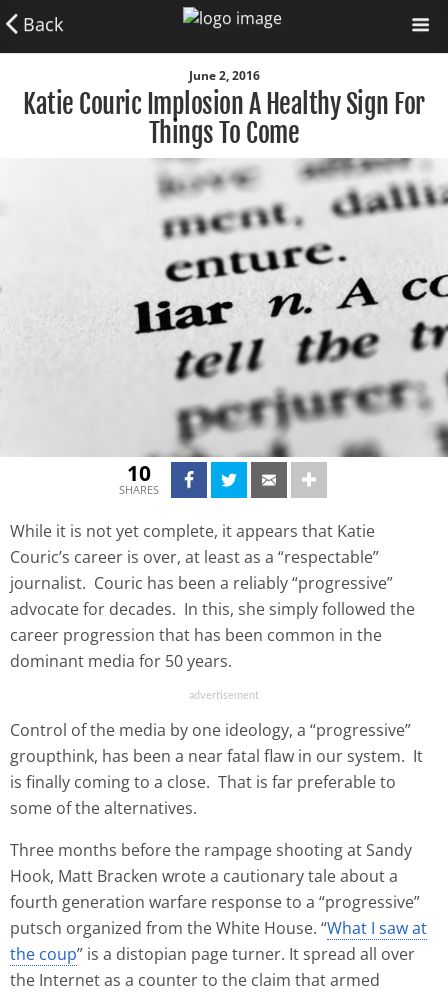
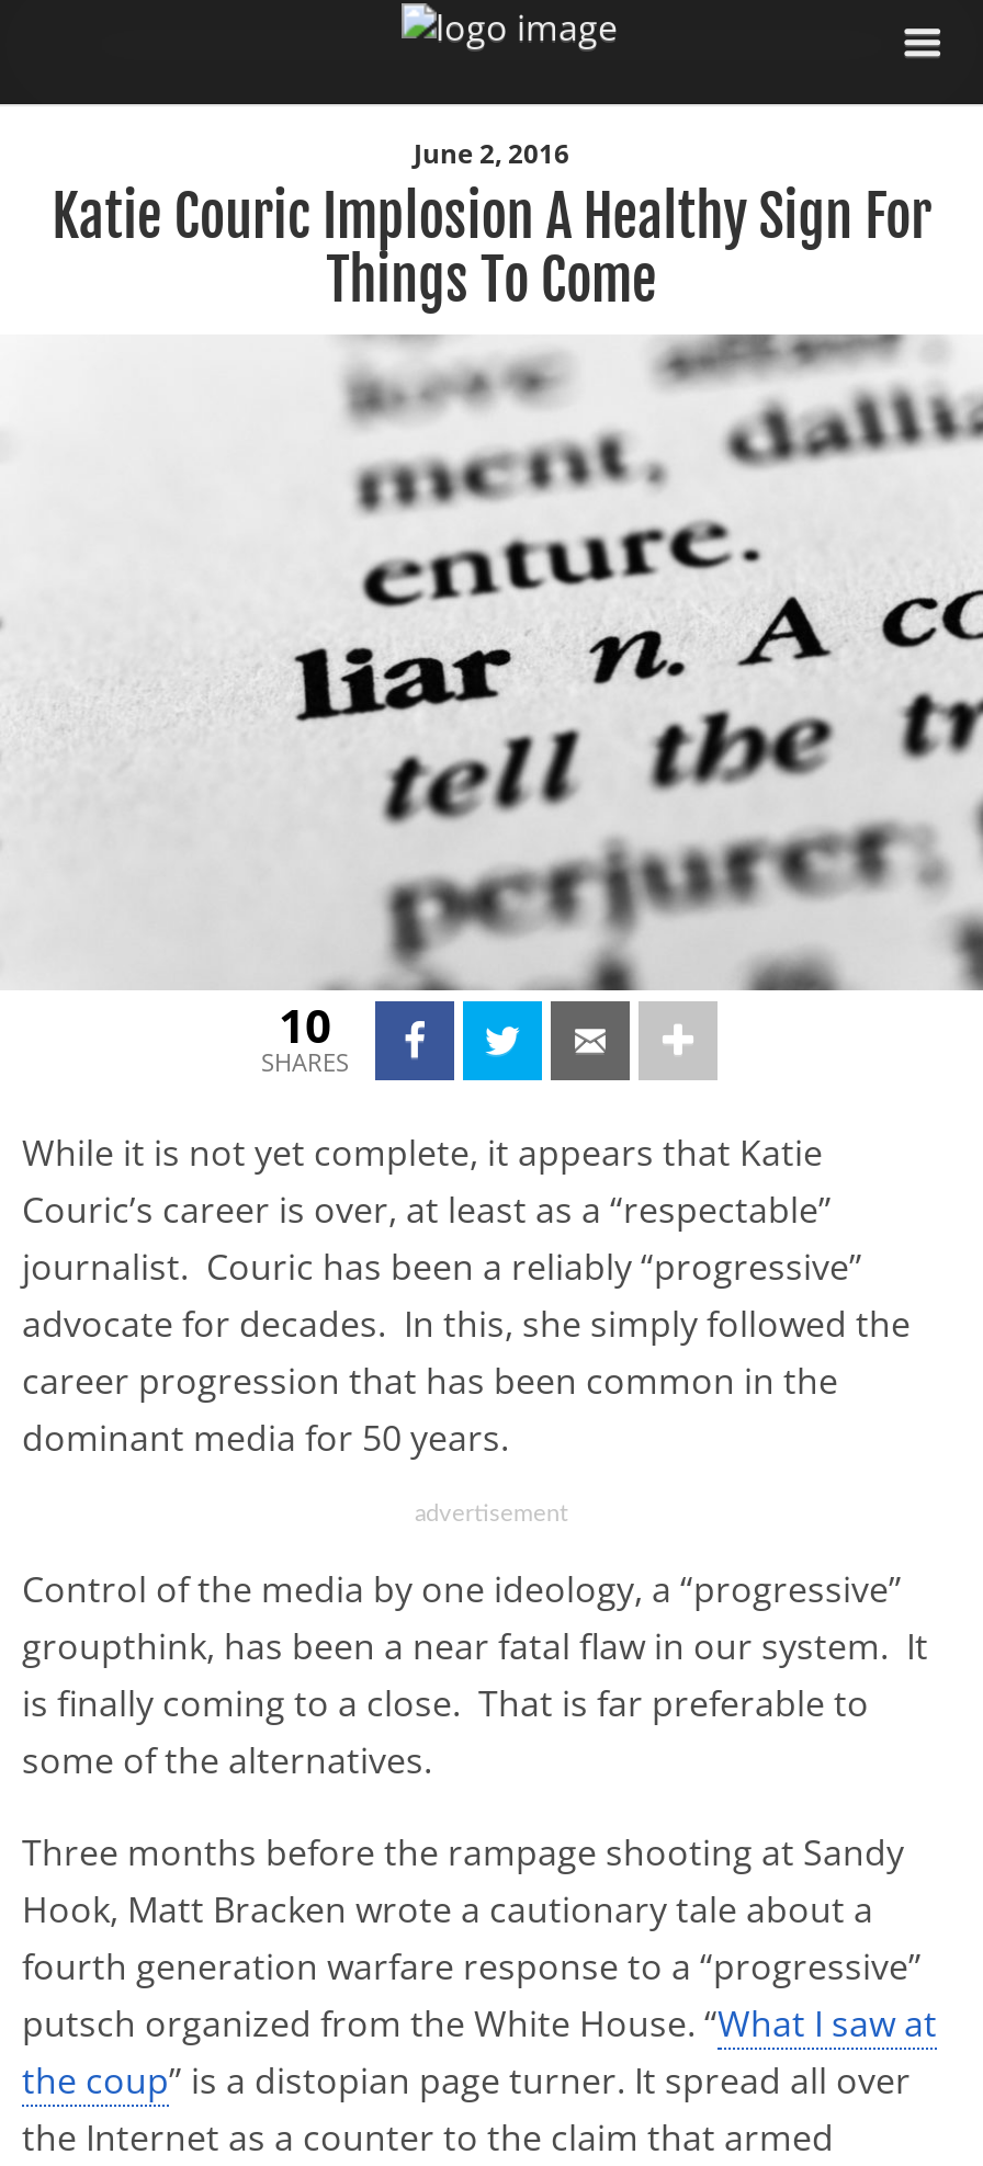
- Back
